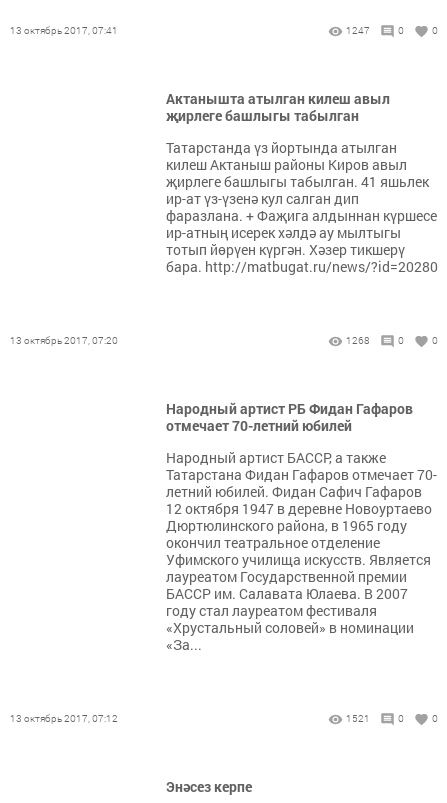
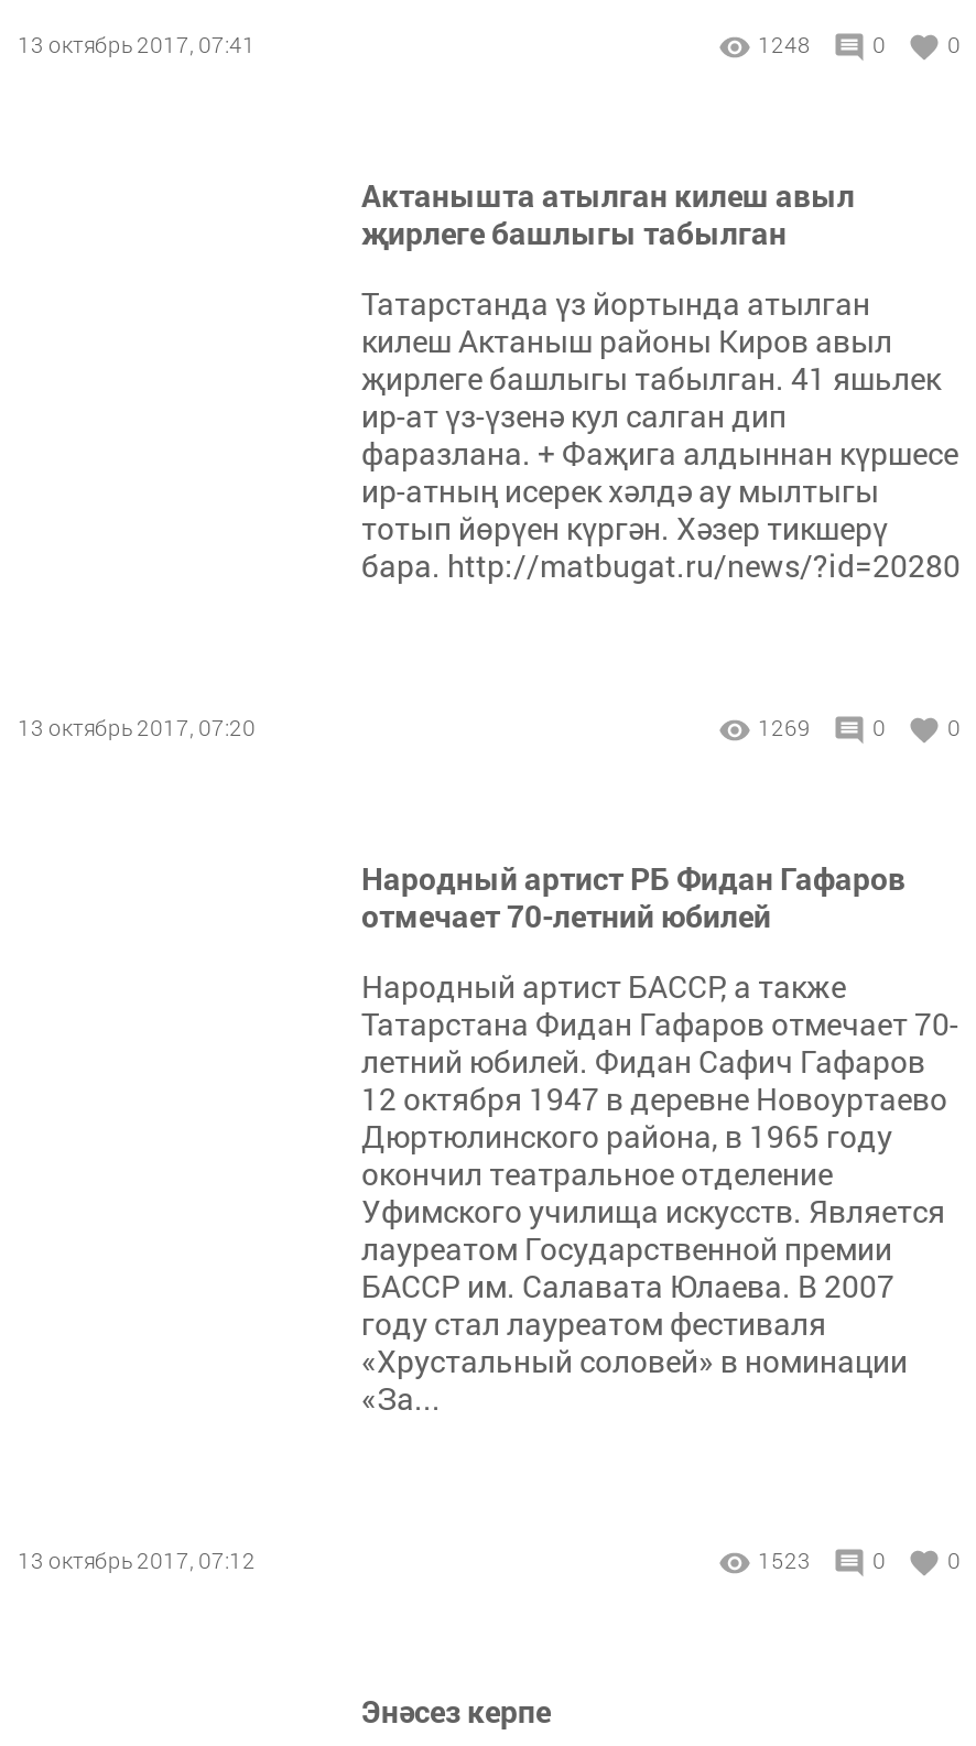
- 1247
+ 1248

- 1268
+ 1269

- 1521
+ 1523
